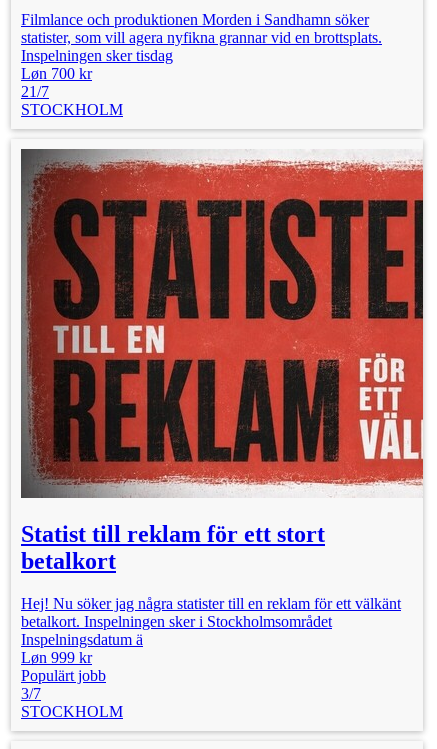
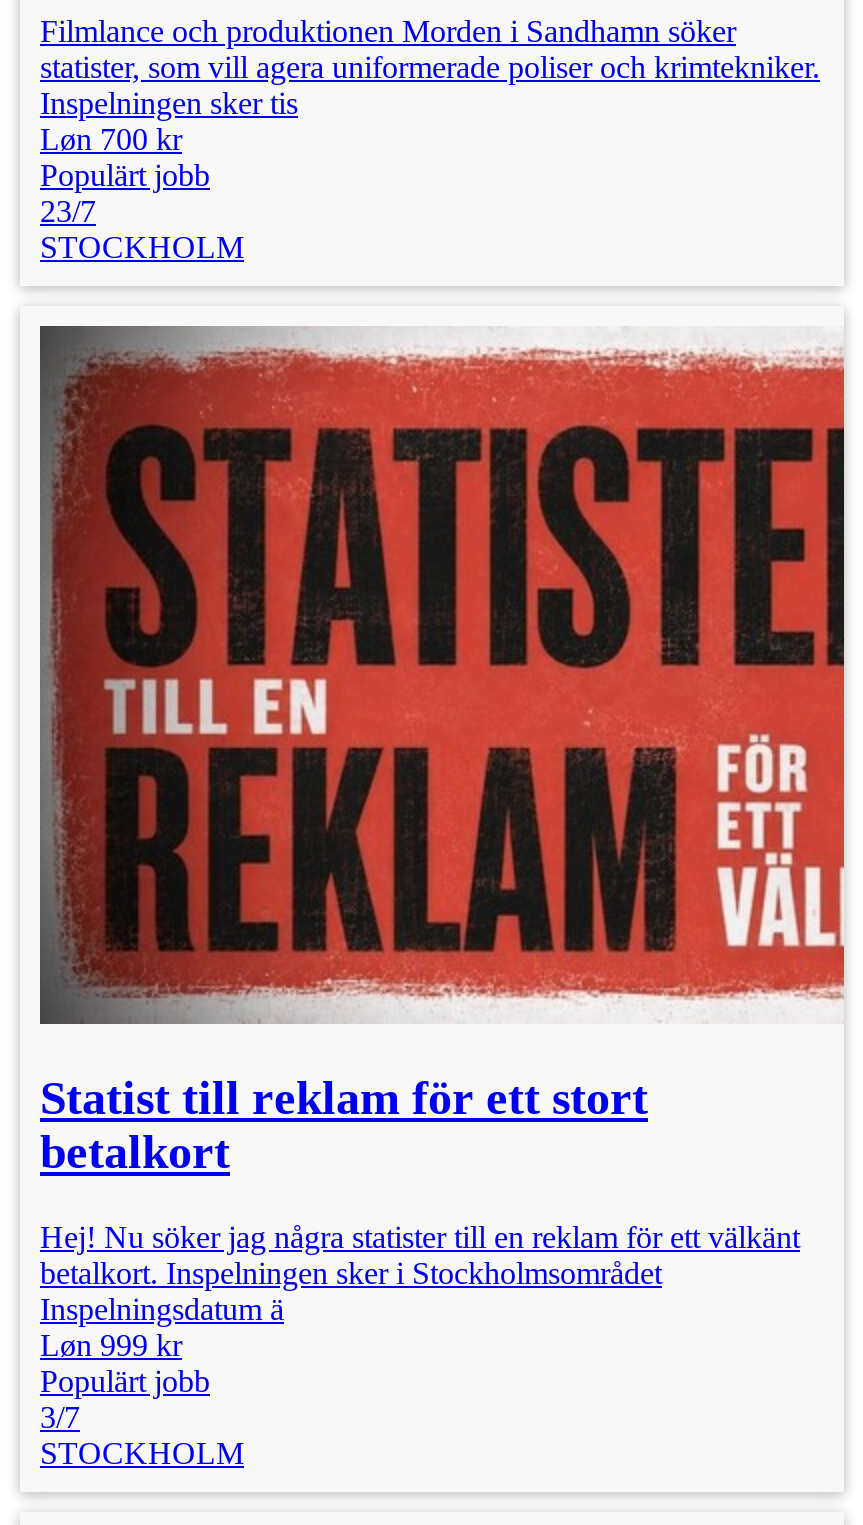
- statister, som vill agera nyfikna grannar vid en brottsplats.
- Inspelningen sker tisdag
+ statister, som vill agera uniformerade poliser och krimtekniker.
+ Inspelningen sker tis

- 21/7
+ Populärt jobb
+ 23/7
